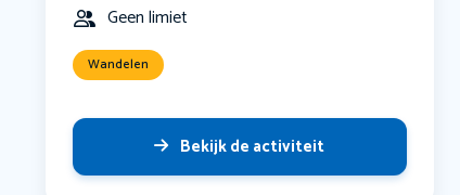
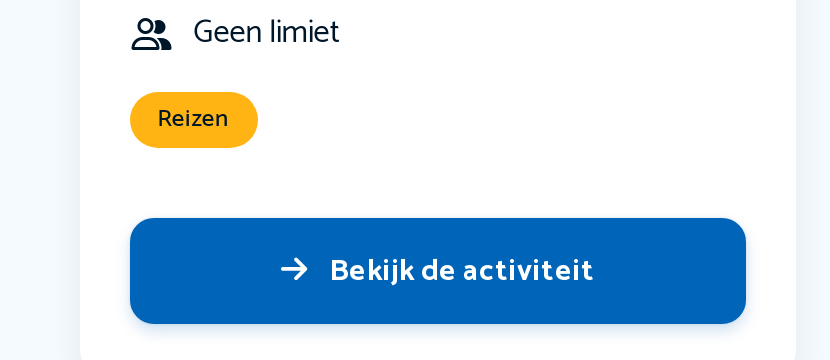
- Wandelen
+ Reizen
